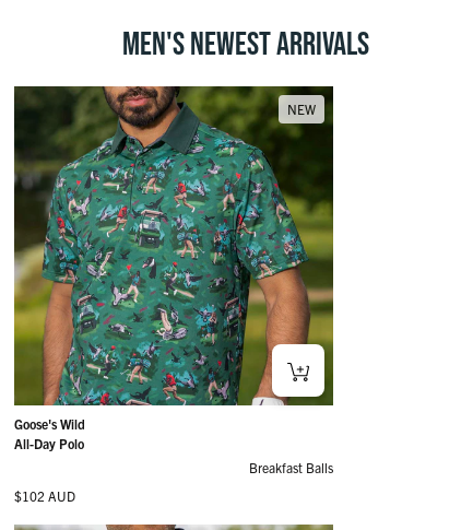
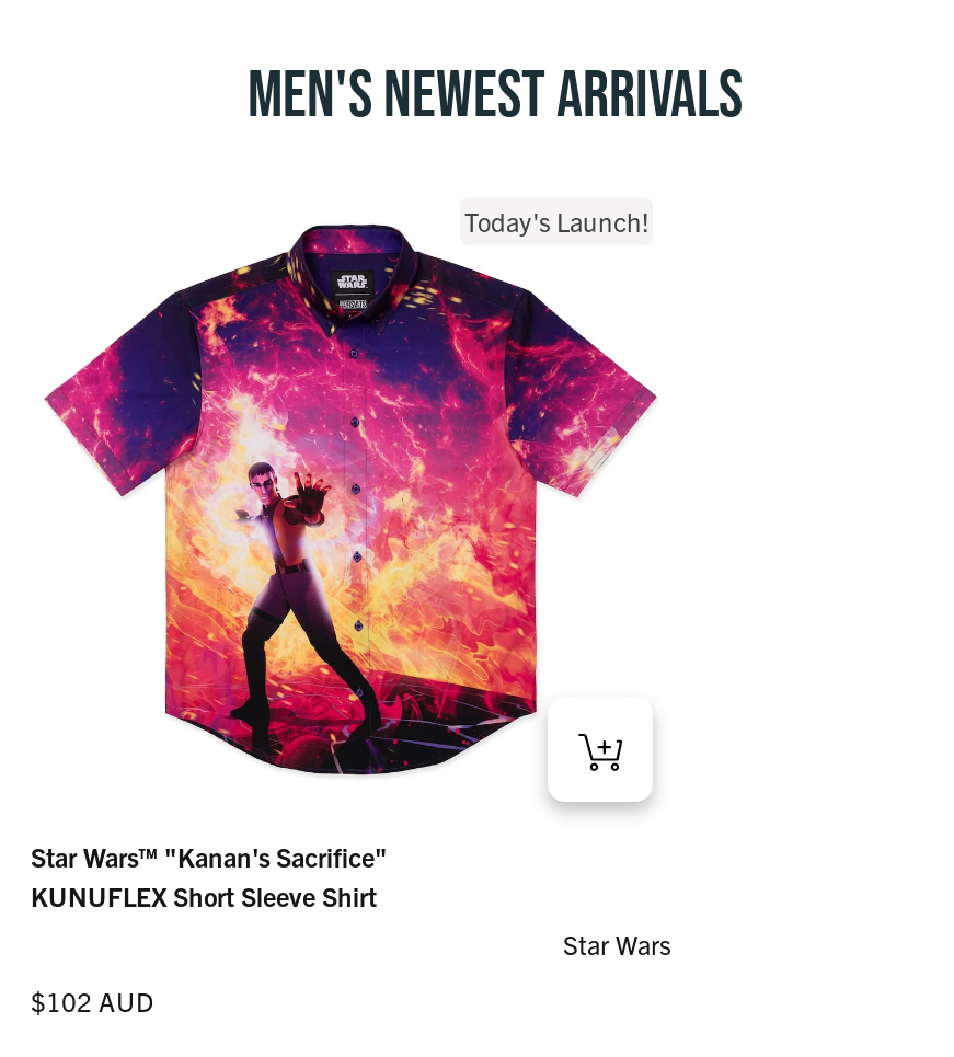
- [image]
- NEW
+ [image]
+ Today's Launch!

- Goose's Wild
- All-Day Polo
+ Star Wars™ "Kanan's Sacrifice"
+ KUNUFLEX Short Sleeve Shirt

- Breakfast Balls
+ Star Wars
